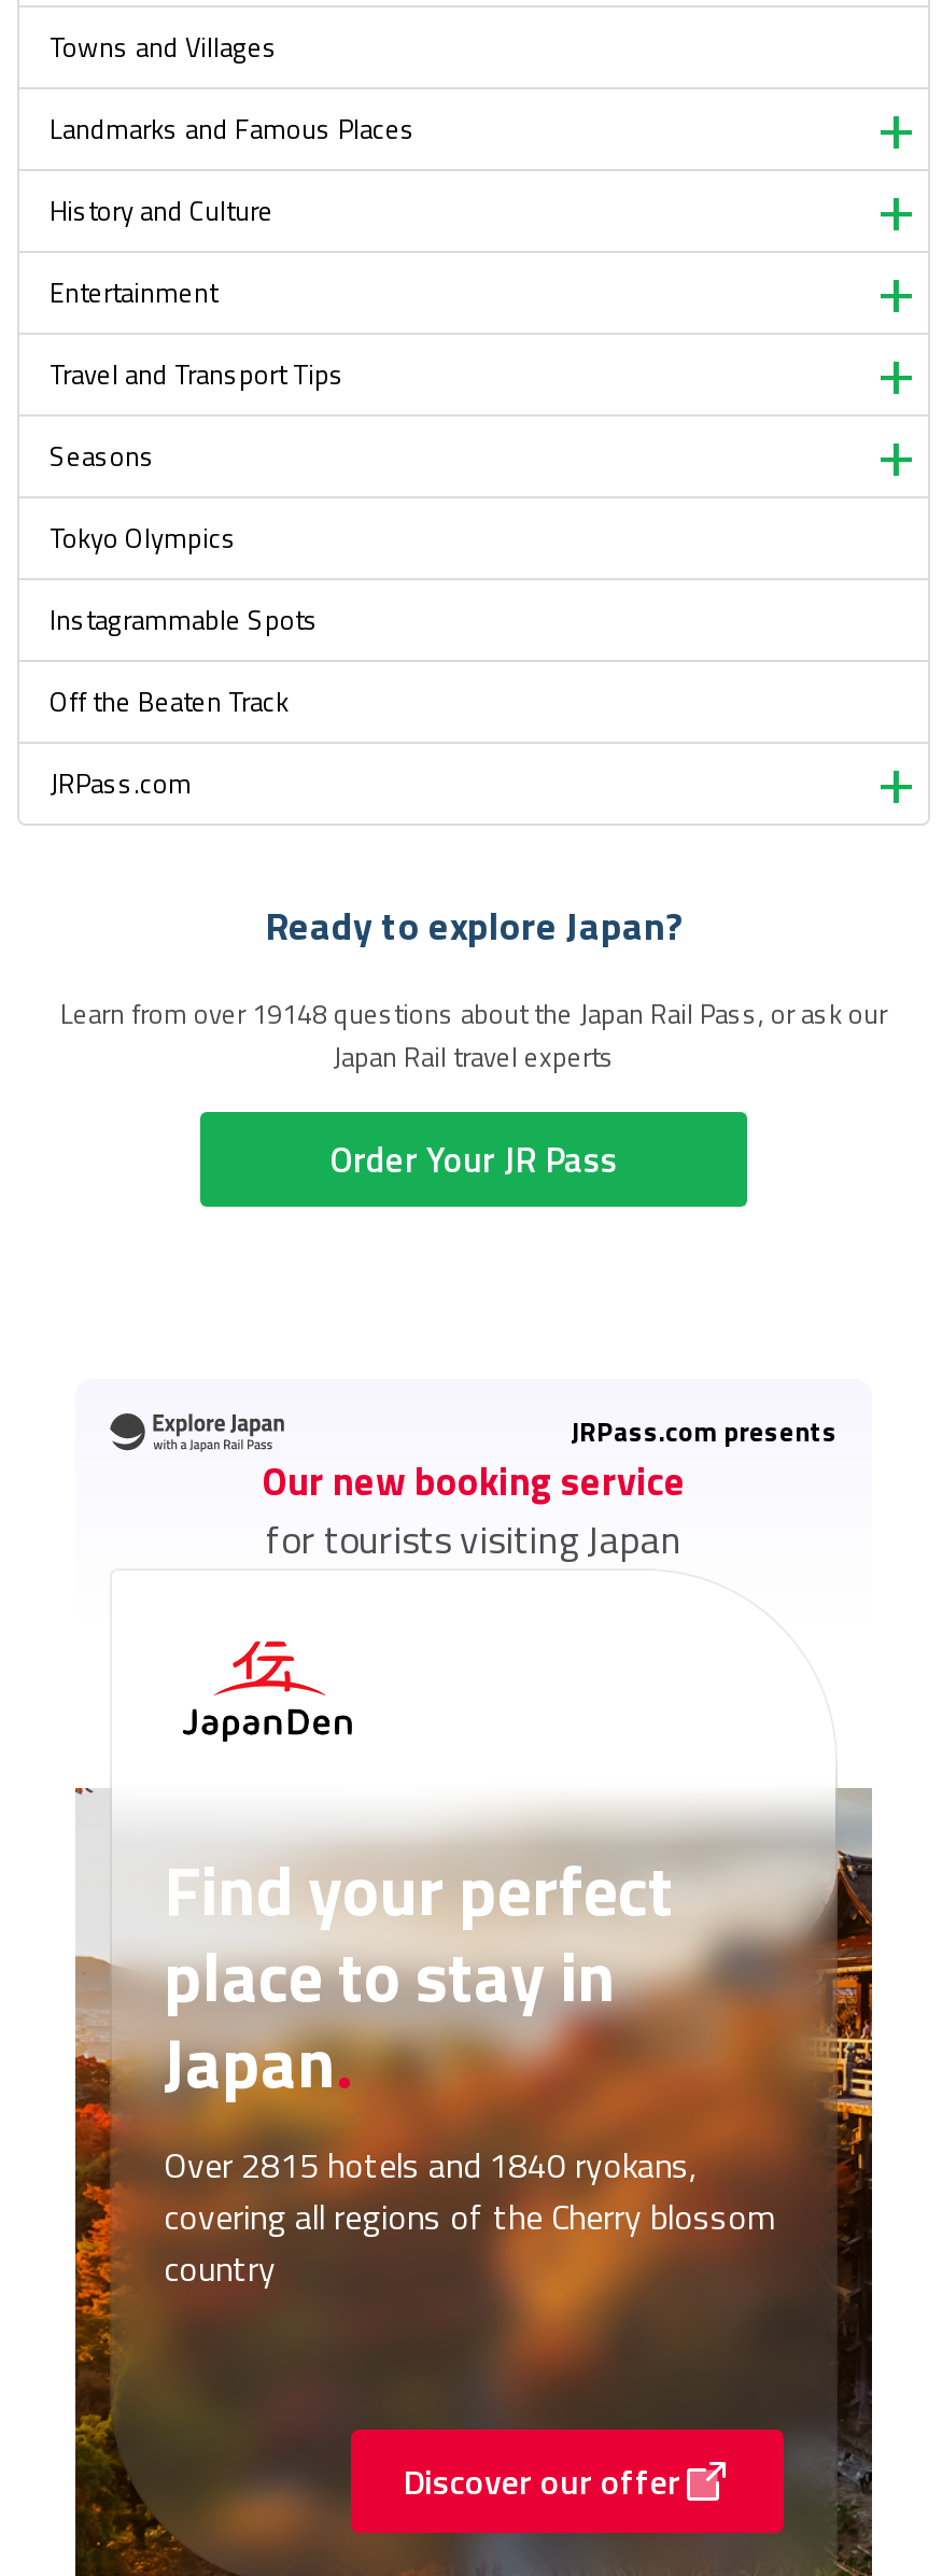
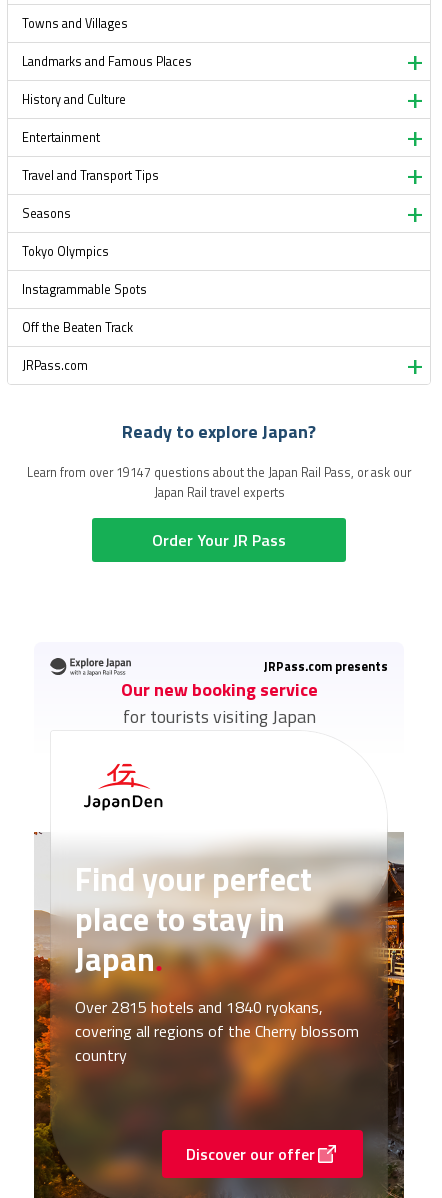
- Learn from over 19148 questions about the Japan Rail Pass, or ask our
+ Learn from over 19147 questions about the Japan Rail Pass, or ask our
